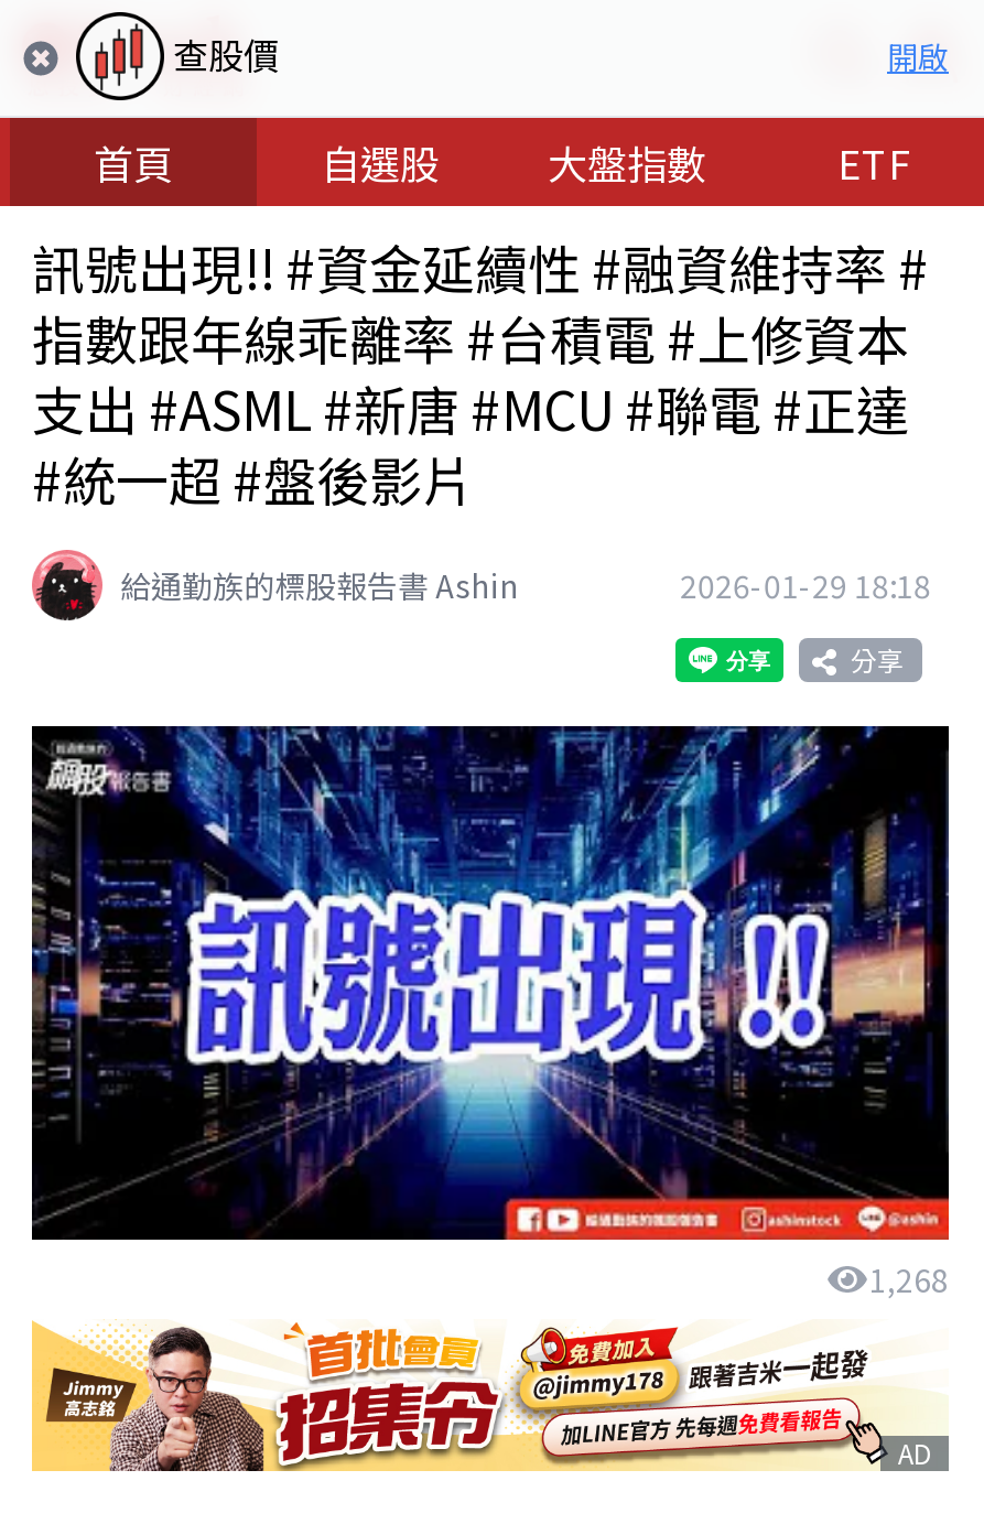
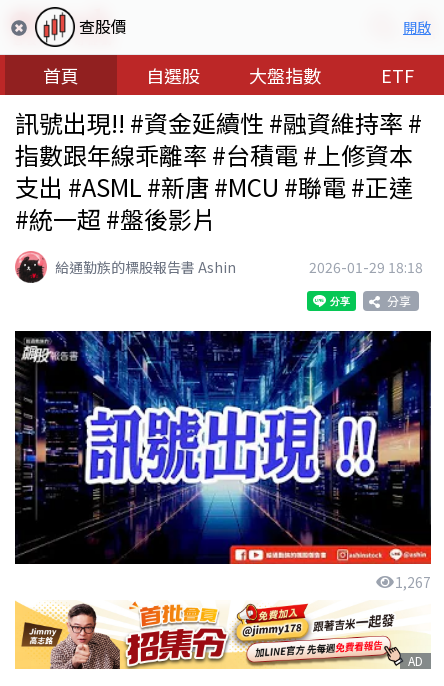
- 1,268
+ 1,267
